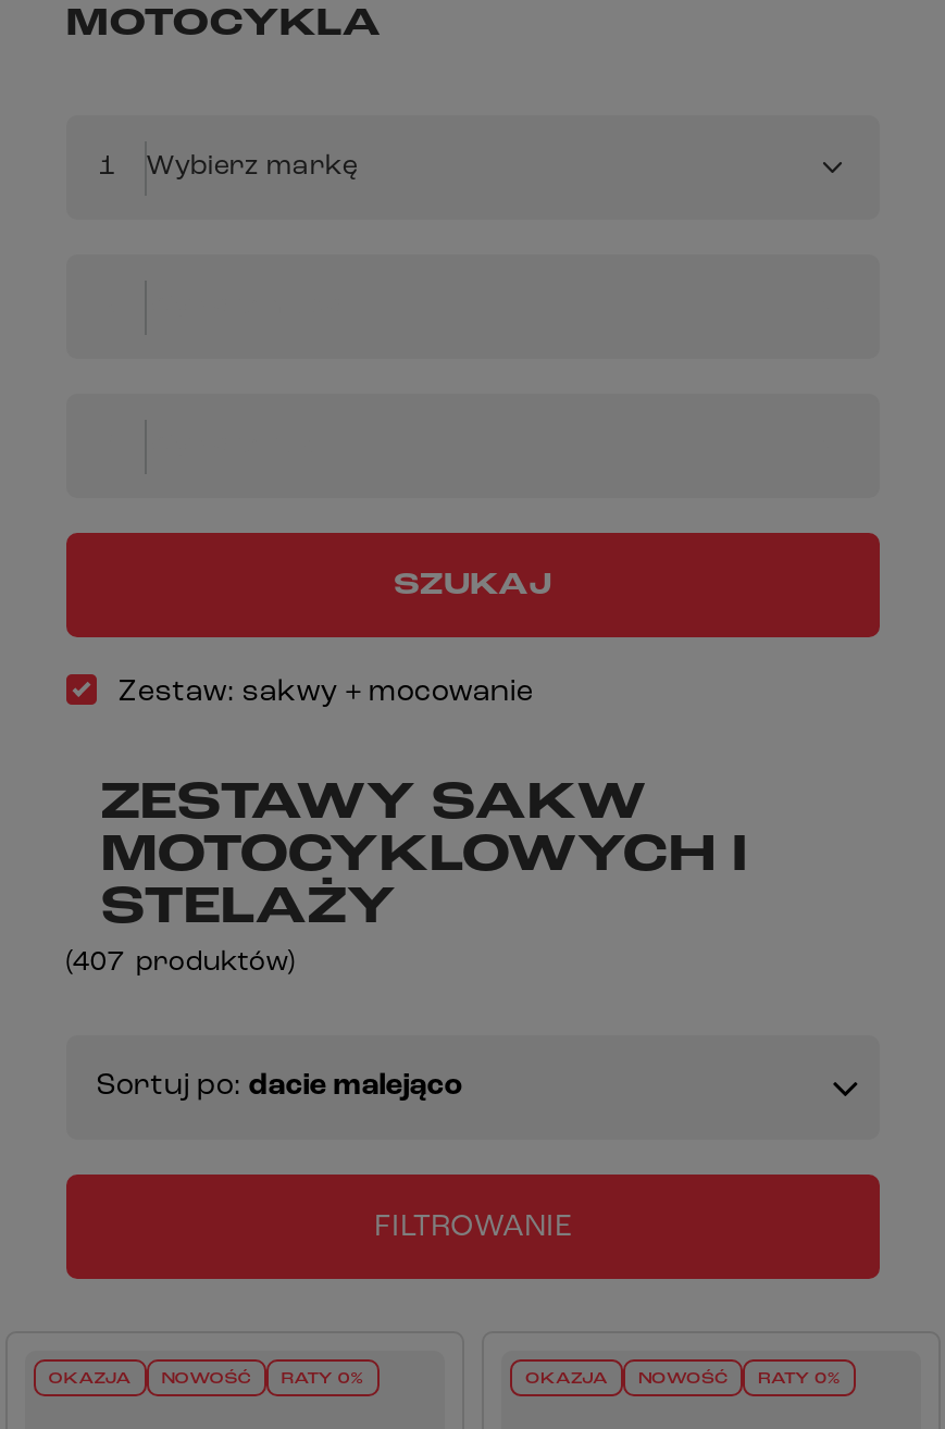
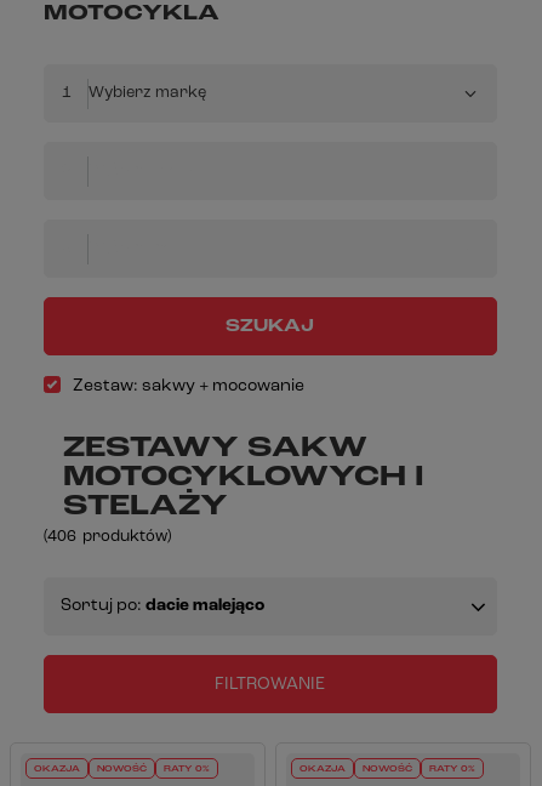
- (407 produktów)
+ (406 produktów)
